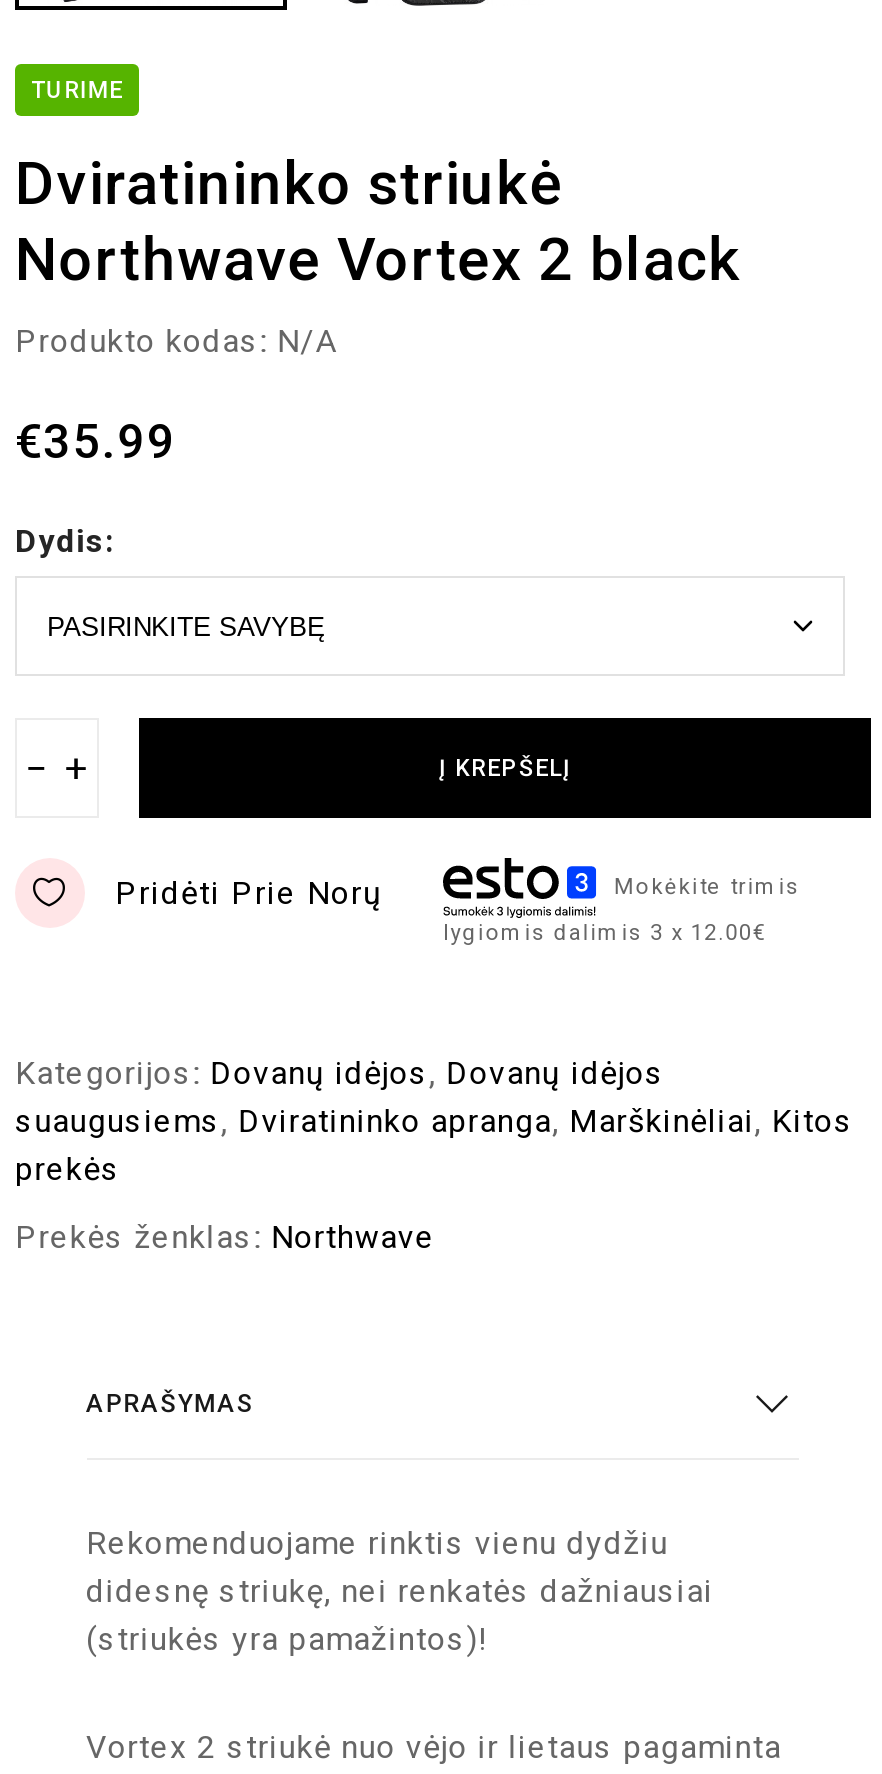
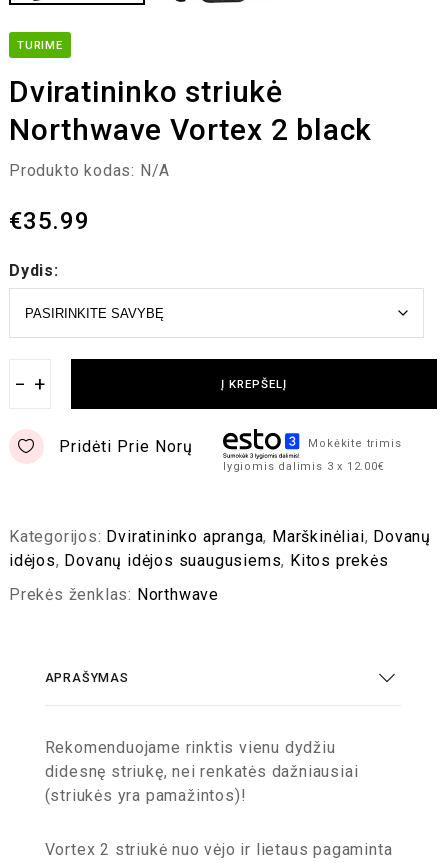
- Kategorijos: Dovanų idėjos, Dovanų idėjos
- suaugusiems, Dviratininko apranga, Marškinėliai, Kitos
- prekės
+ Kategorijos: Dviratininko apranga, Marškinėliai, Dovanų
+ idėjos, Dovanų idėjos suaugusiems, Kitos prekės
